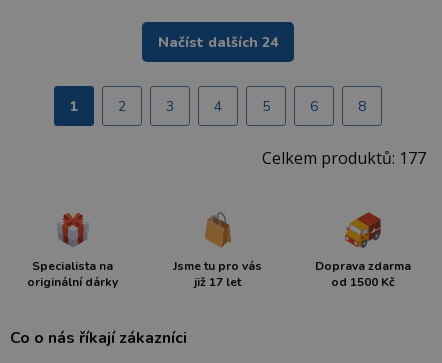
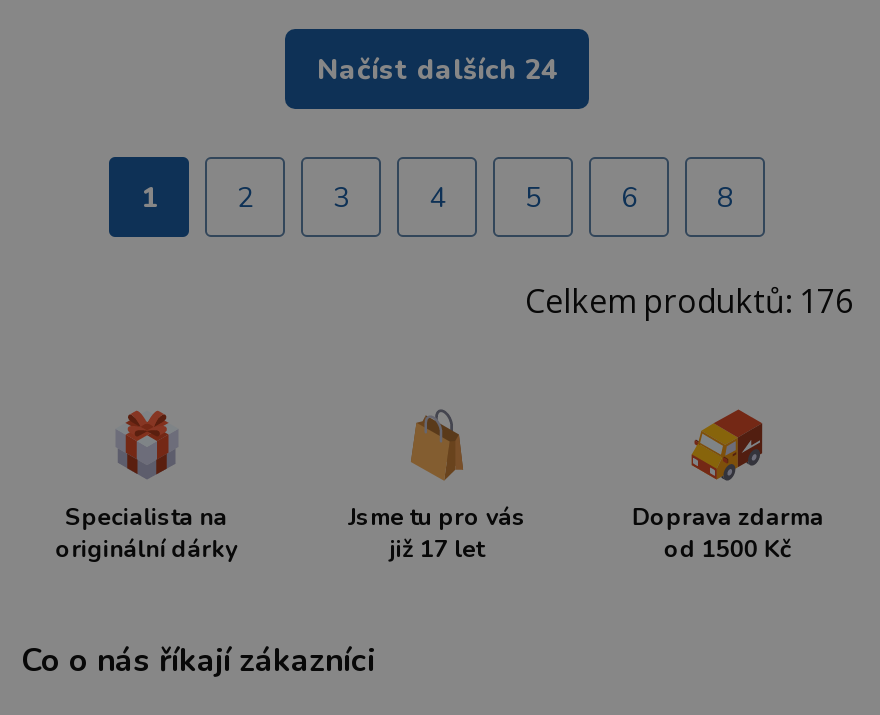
- Celkem produktů: 177
+ Celkem produktů: 176
